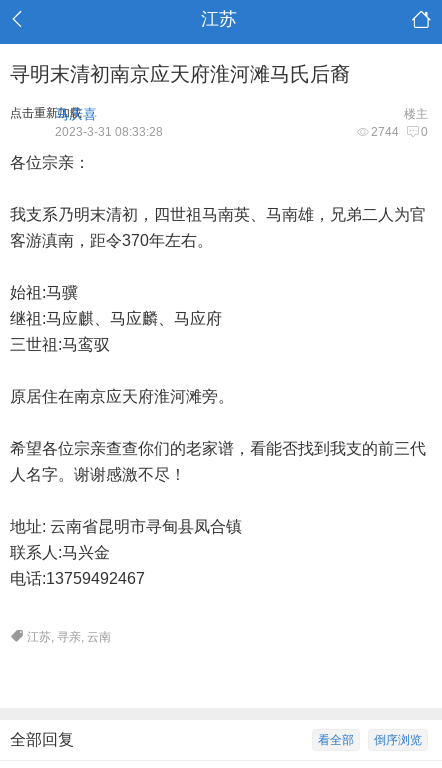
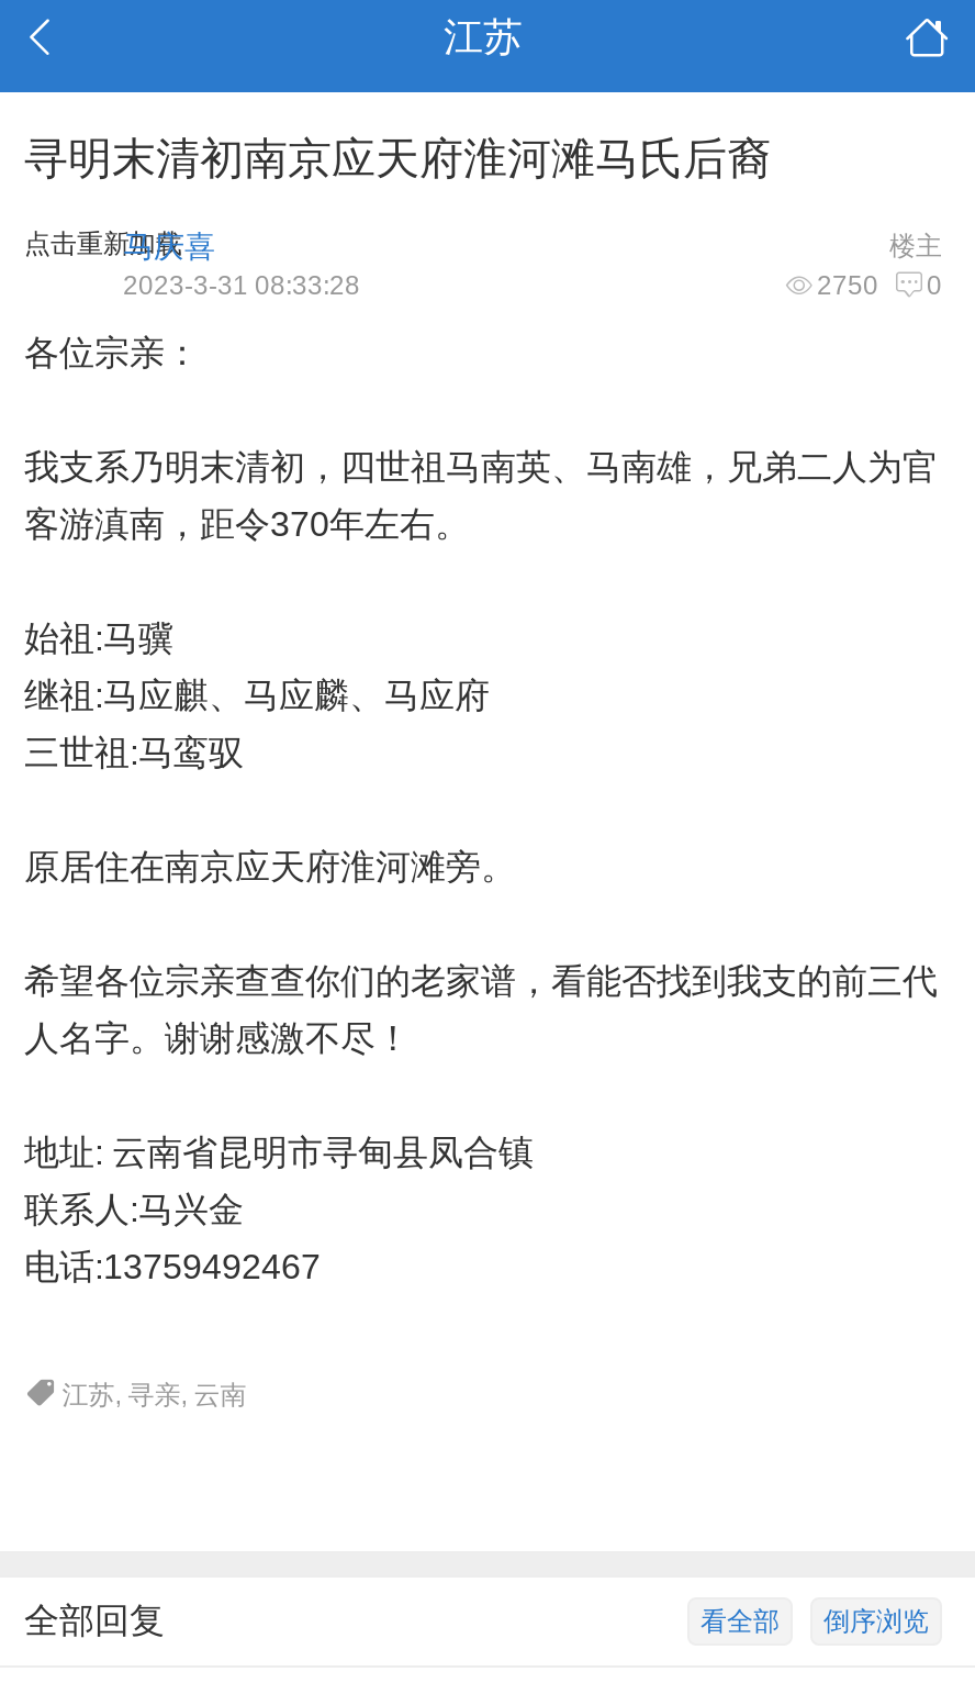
- 2744 0
+ 2750 0
